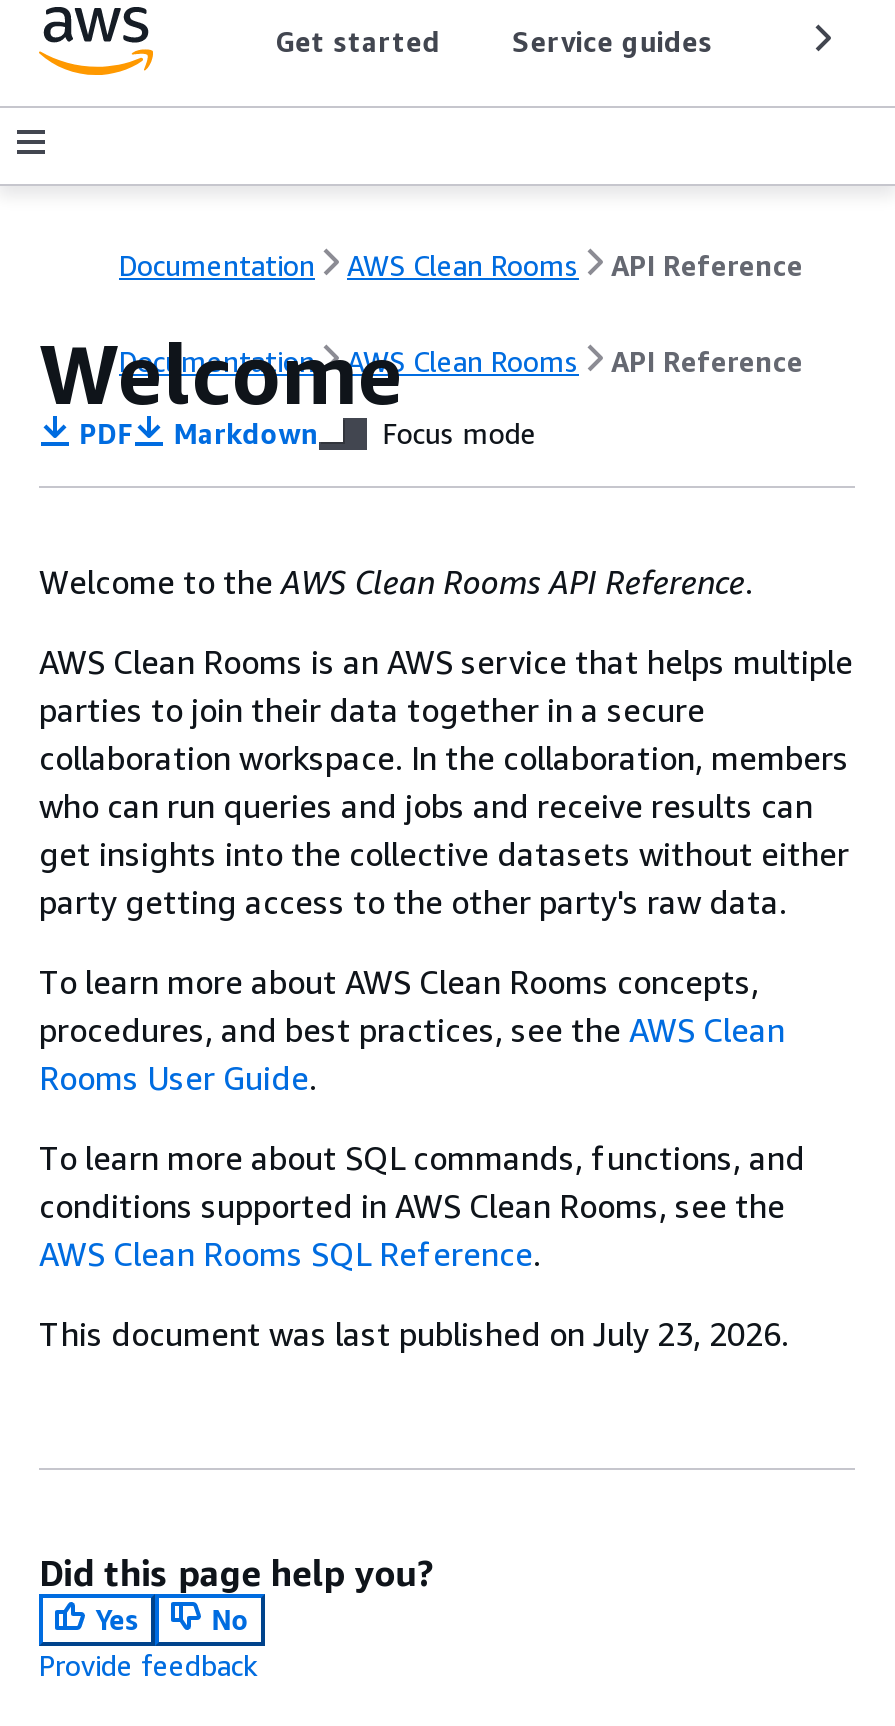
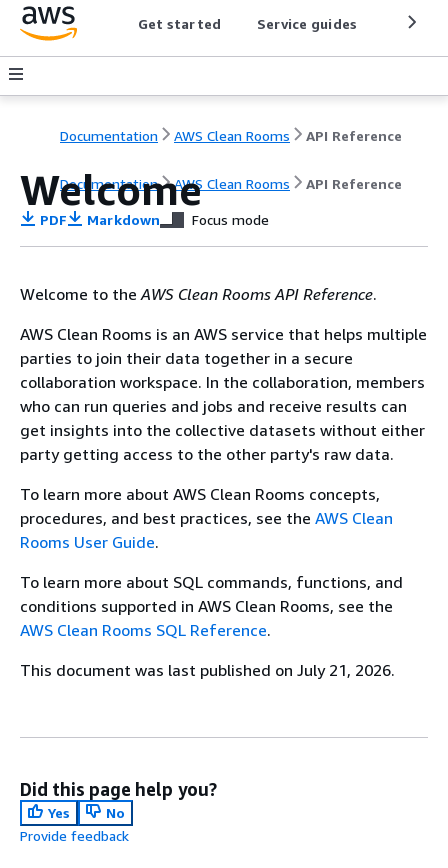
- This document was last published on July 23, 2026.
+ This document was last published on July 21, 2026.
